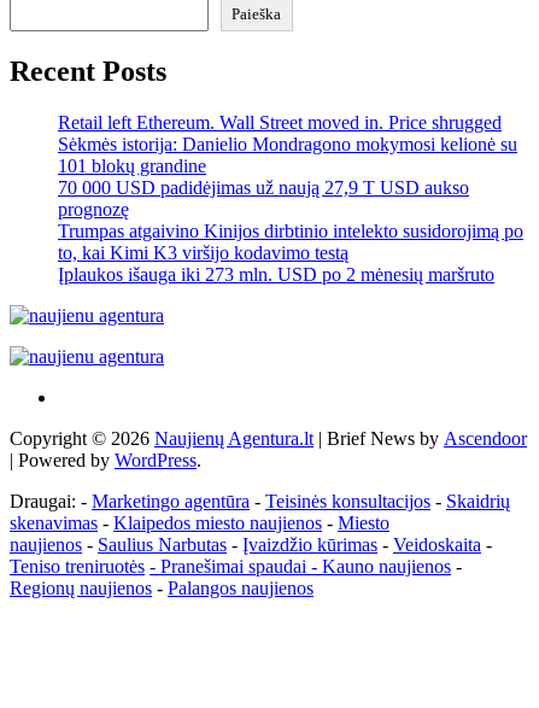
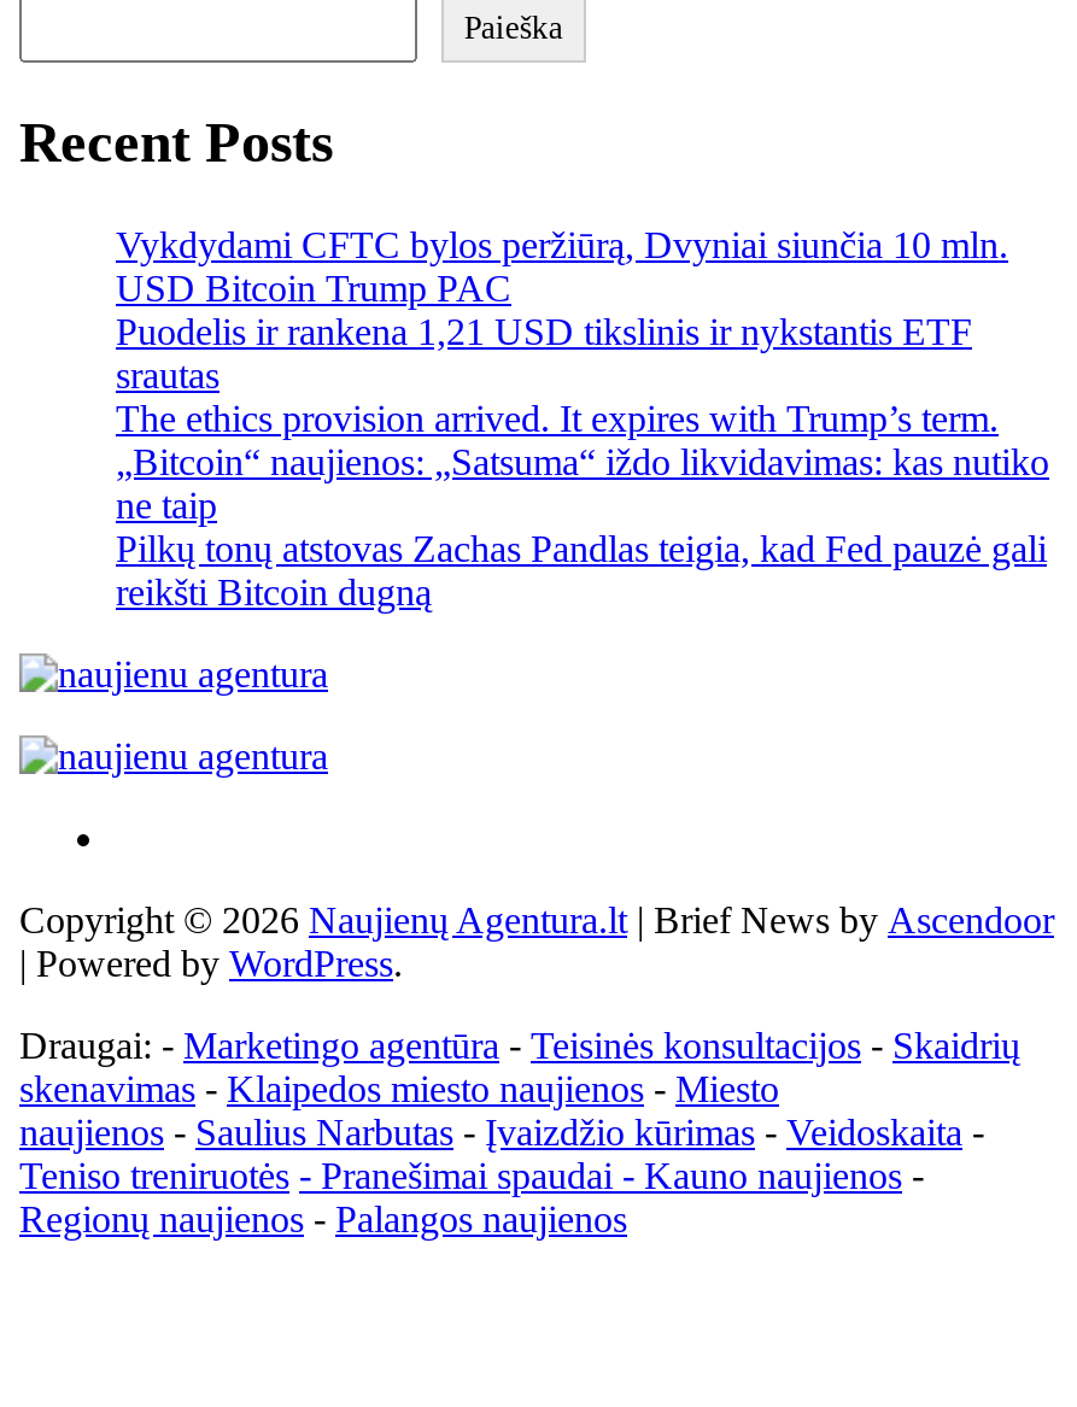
- Retail left Ethereum. Wall Street moved in. Price shrugged
- Sėkmės istorija: Danielio Mondragono mokymosi kelionė su
- 101 blokų grandine
- 70 000 USD padidėjimas už naują 27,9 T USD aukso
- prognozę
- Trumpas atgaivino Kinijos dirbtinio intelekto susidorojimą po
- to, kai Kimi K3 viršijo kodavimo testą
- Įplaukos išauga iki 273 mln. USD po 2 mėnesių maršruto
+ Vykdydami CFTC bylos peržiūrą, Dvyniai siunčia 10 mln.
+ USD Bitcoin Trump PAC
+ Puodelis ir rankena 1,21 USD tikslinis ir nykstantis ETF
+ srautas
+ The ethics provision arrived. It expires with Trump’s term.
+ „Bitcoin“ naujienos: „Satsuma“ iždo likvidavimas: kas nutiko
+ ne taip
+ Pilkų tonų atstovas Zachas Pandlas teigia, kad Fed pauzė gali
+ reikšti Bitcoin dugną
